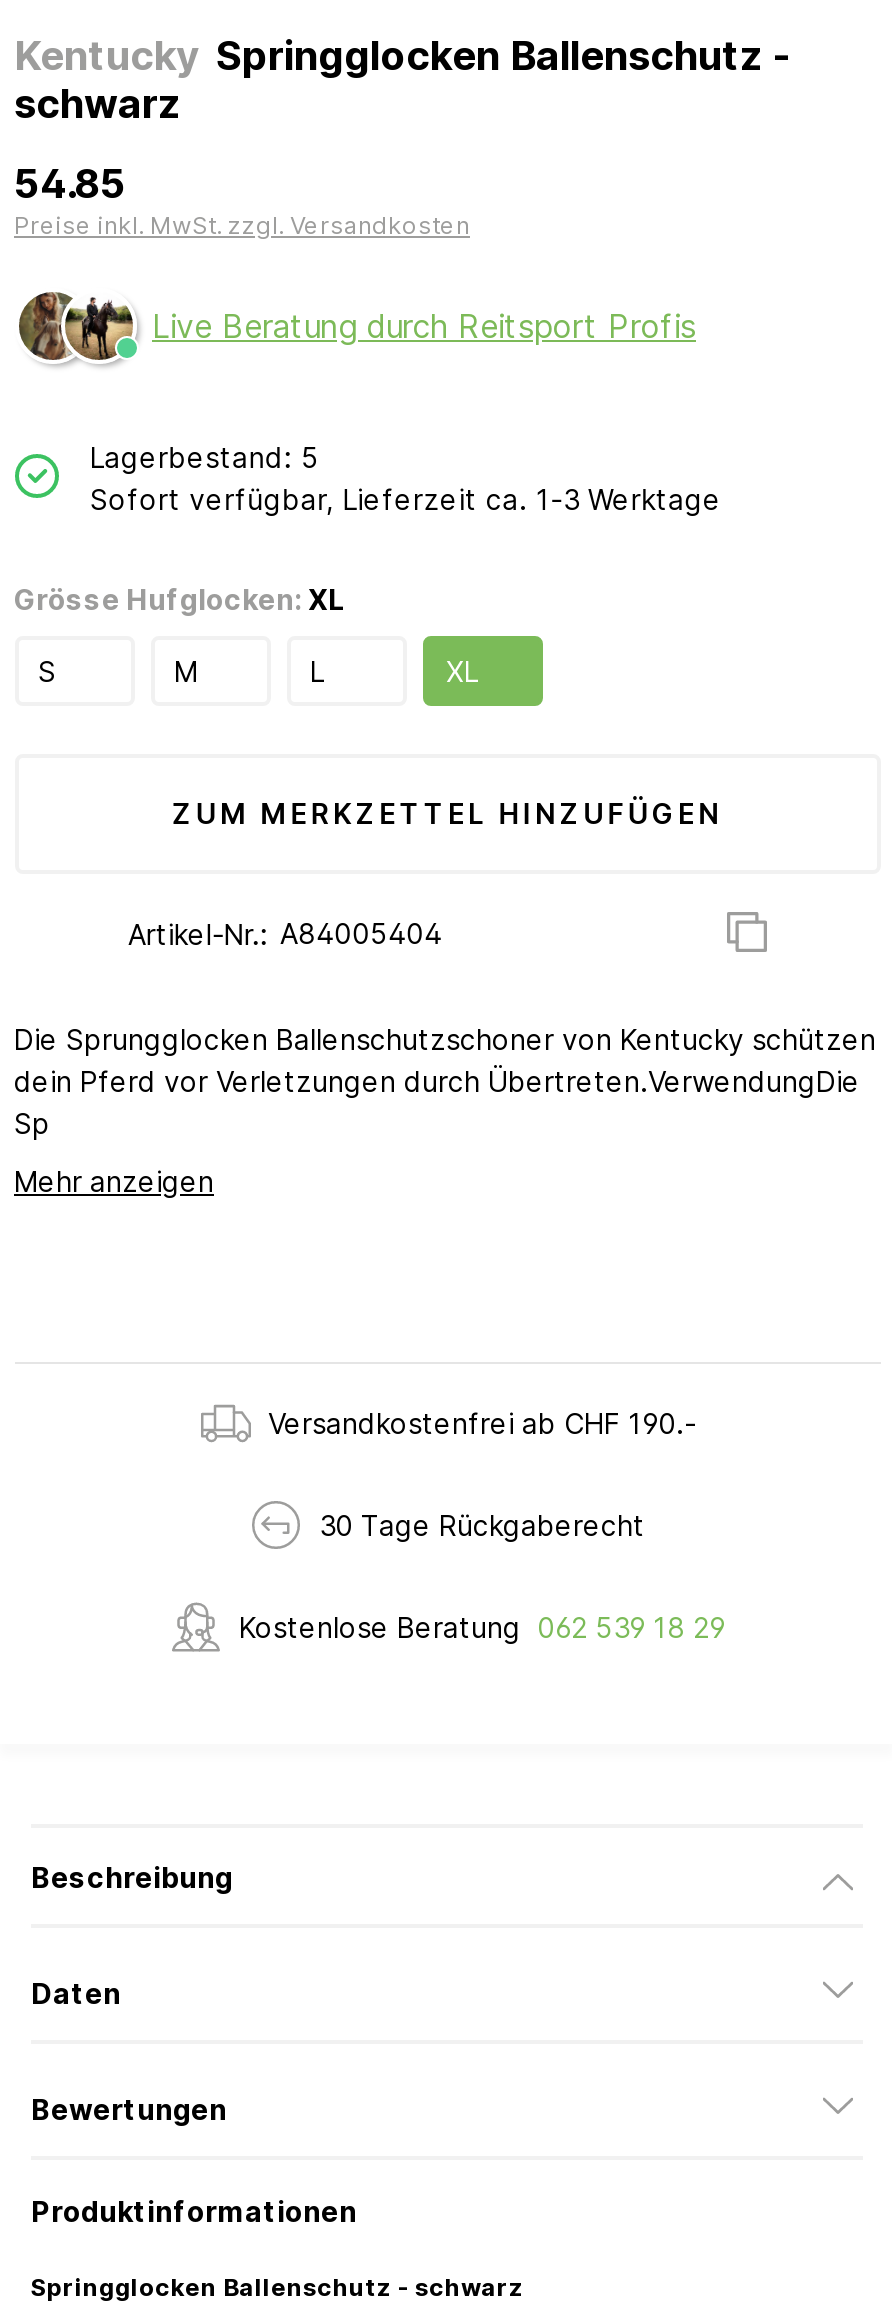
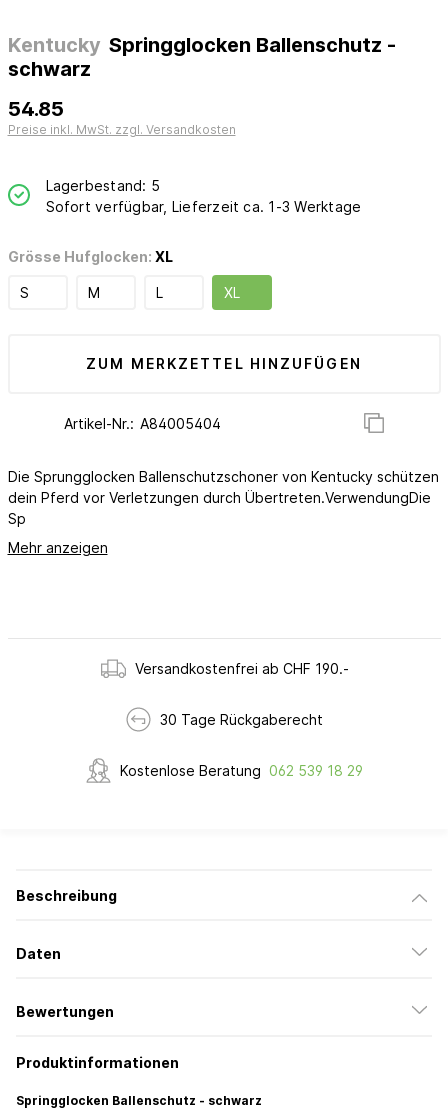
- [image]
- Live Beratung durch Reitsport Profis
